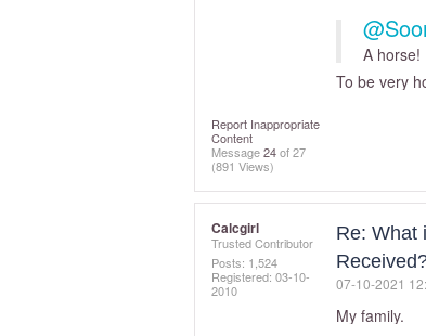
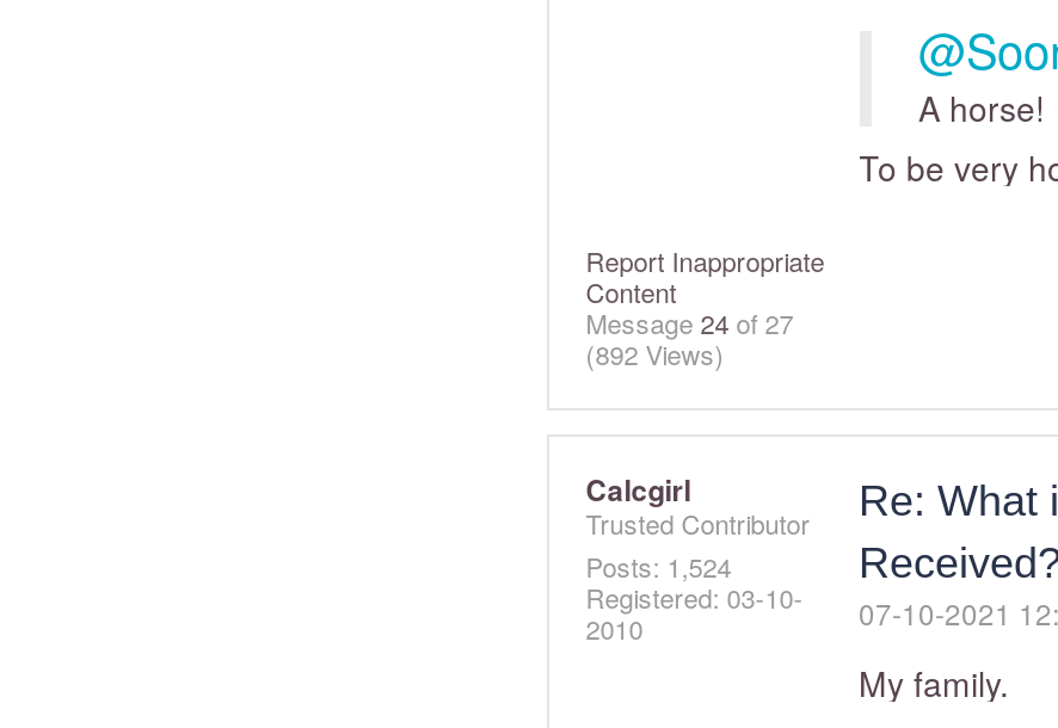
- (891 Views)
+ (892 Views)
